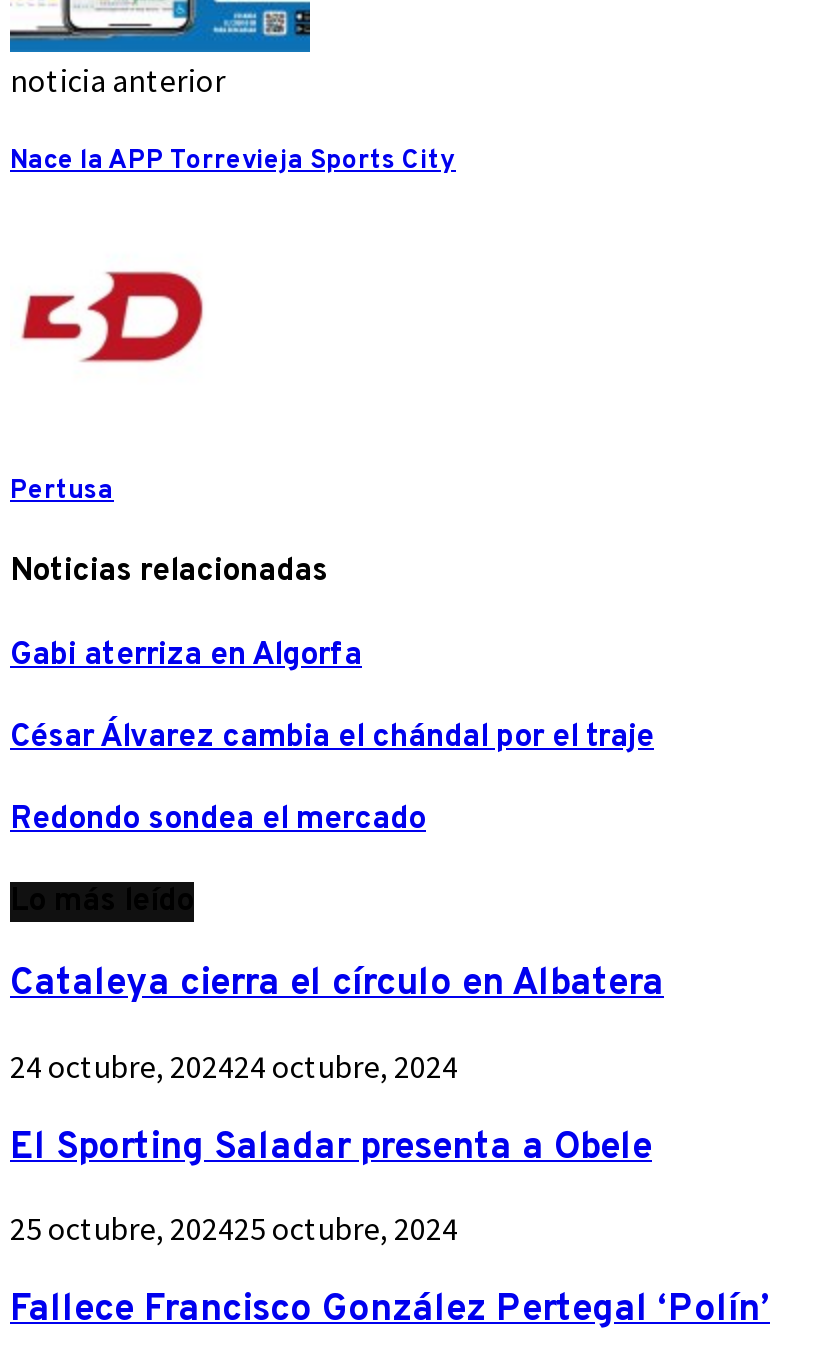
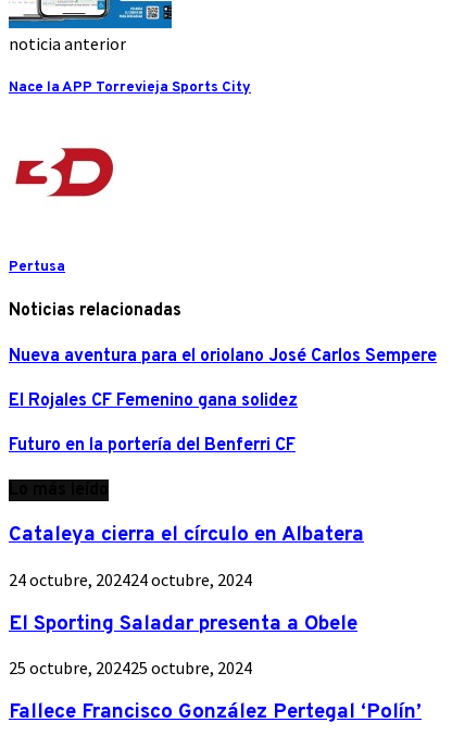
- Gabi aterriza en Algorfa
+ Nueva aventura para el oriolano José Carlos Sempere

- César Álvarez cambia el chándal por el traje
+ El Rojales CF Femenino gana solidez

- Redondo sondea el mercado
+ Futuro en la portería del Benferri CF
